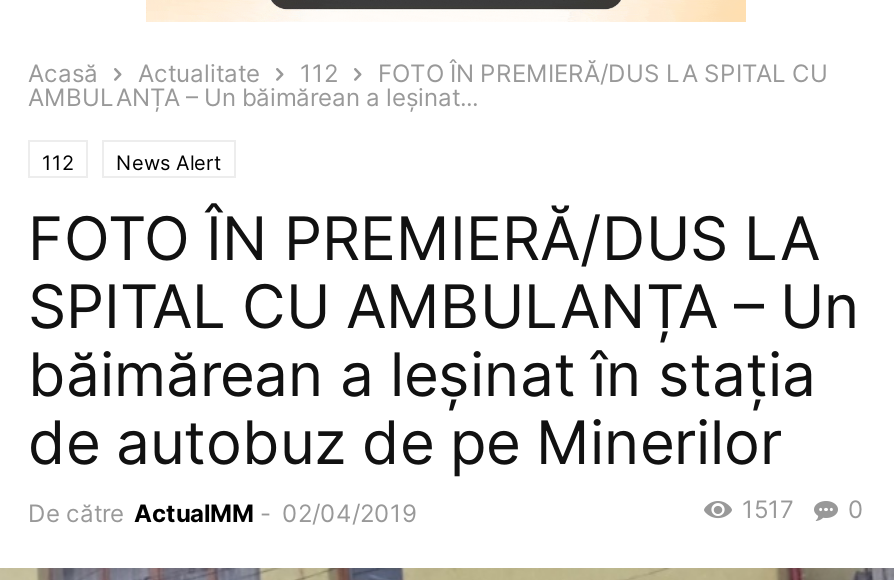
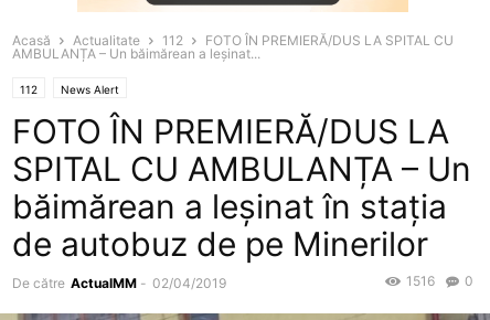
- 1517 0
+ 1516 0
